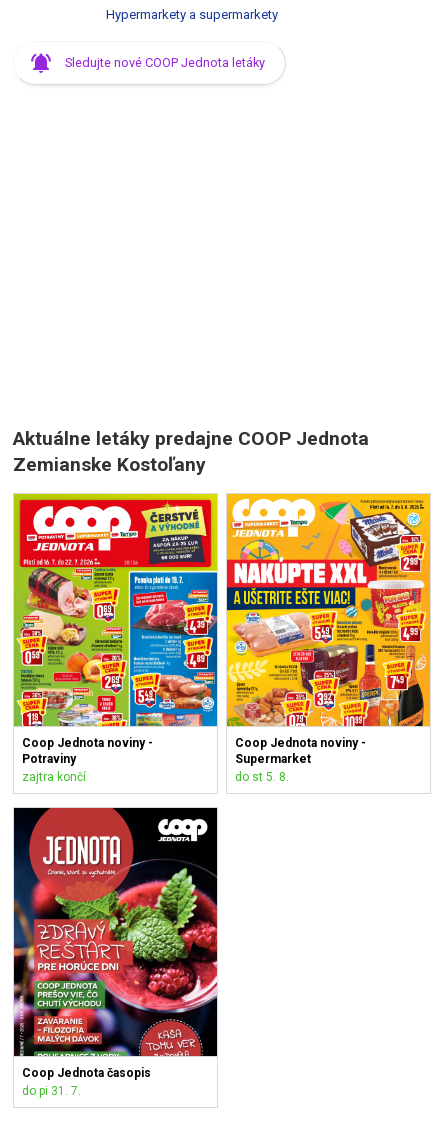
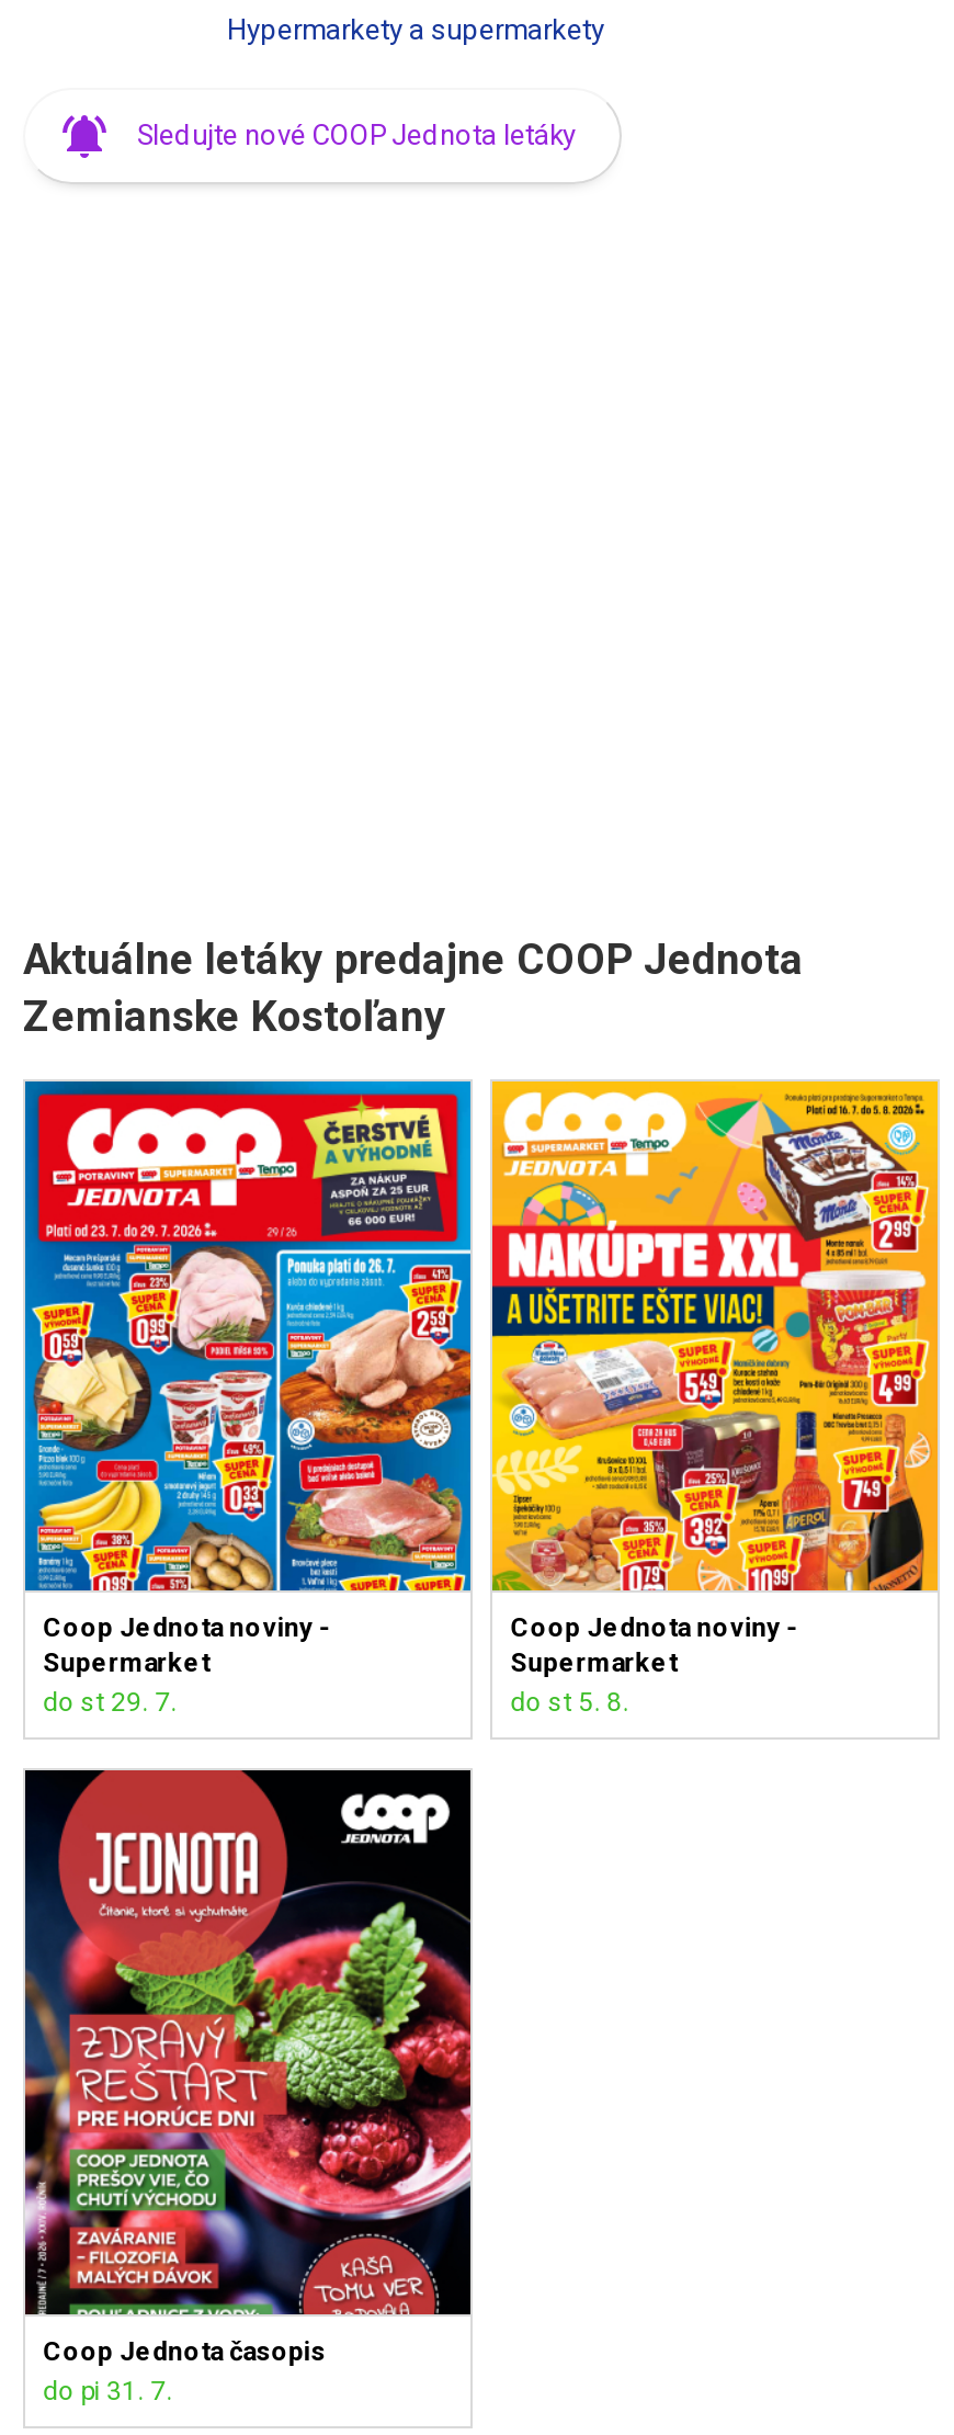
- [image]
- Potraviny
- zajtra končí
+ [image]
+ Supermarket
+ do st 29. 7.
